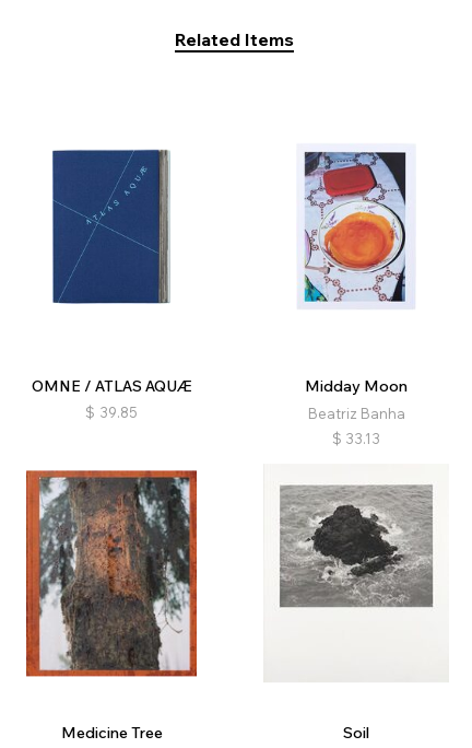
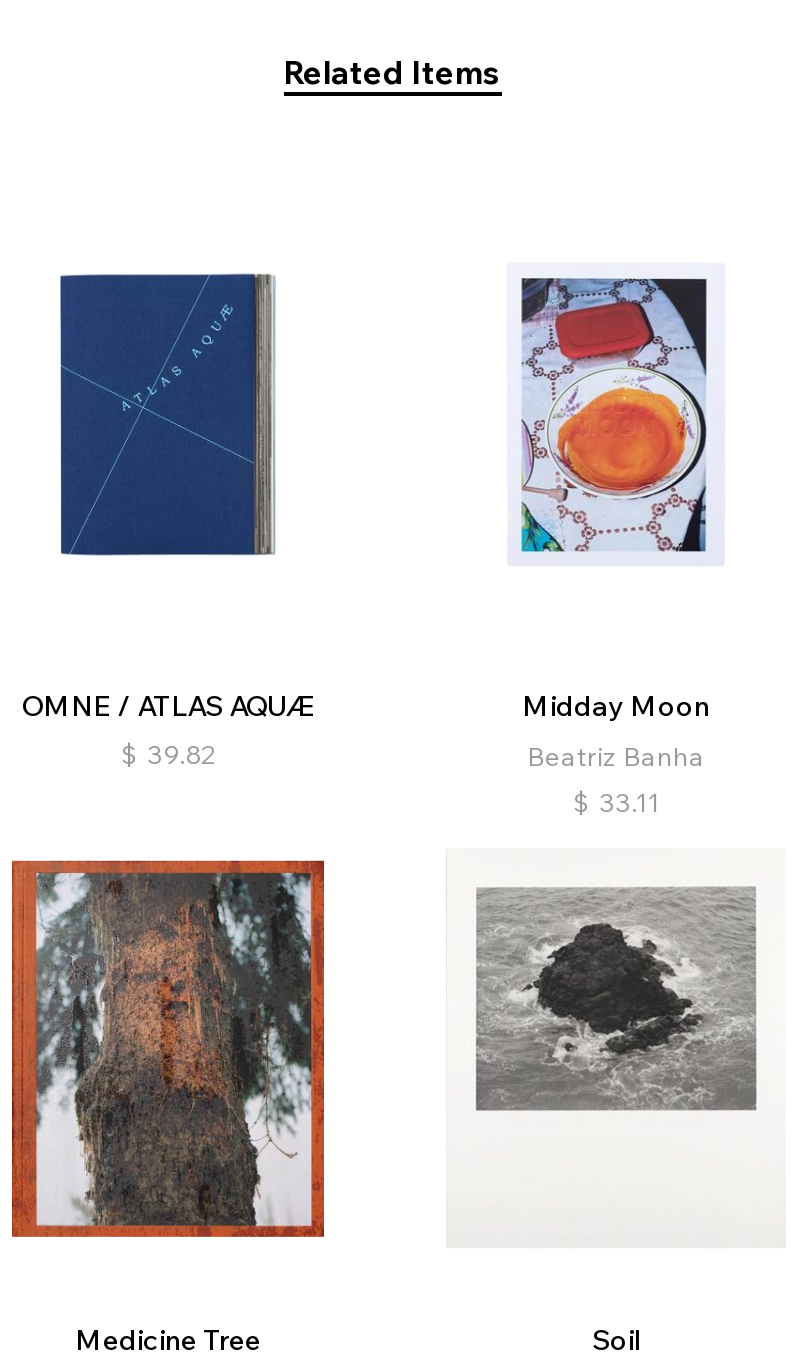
- $ 39.85
+ $ 39.82

- $ 33.13
+ $ 33.11
